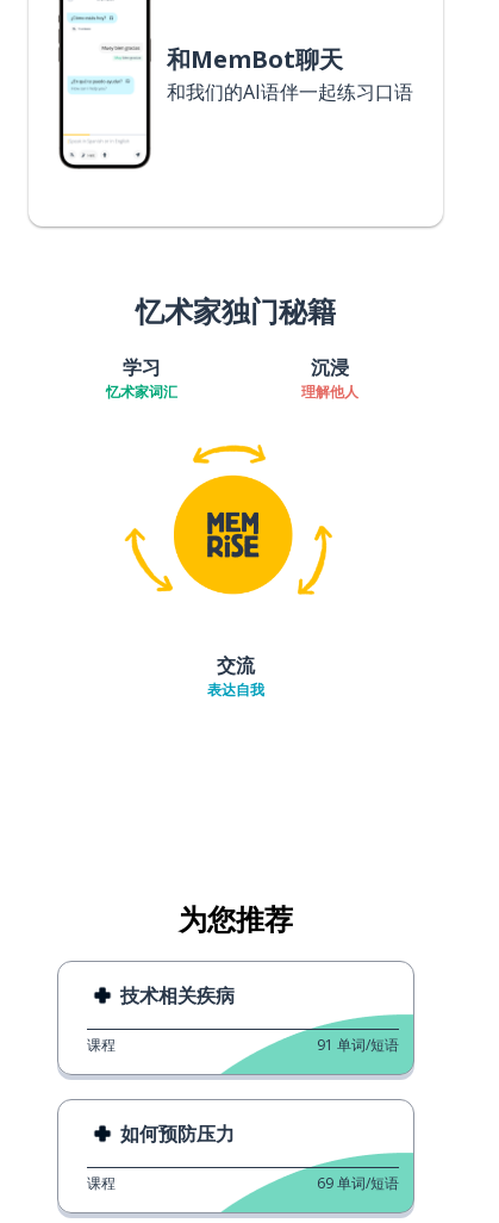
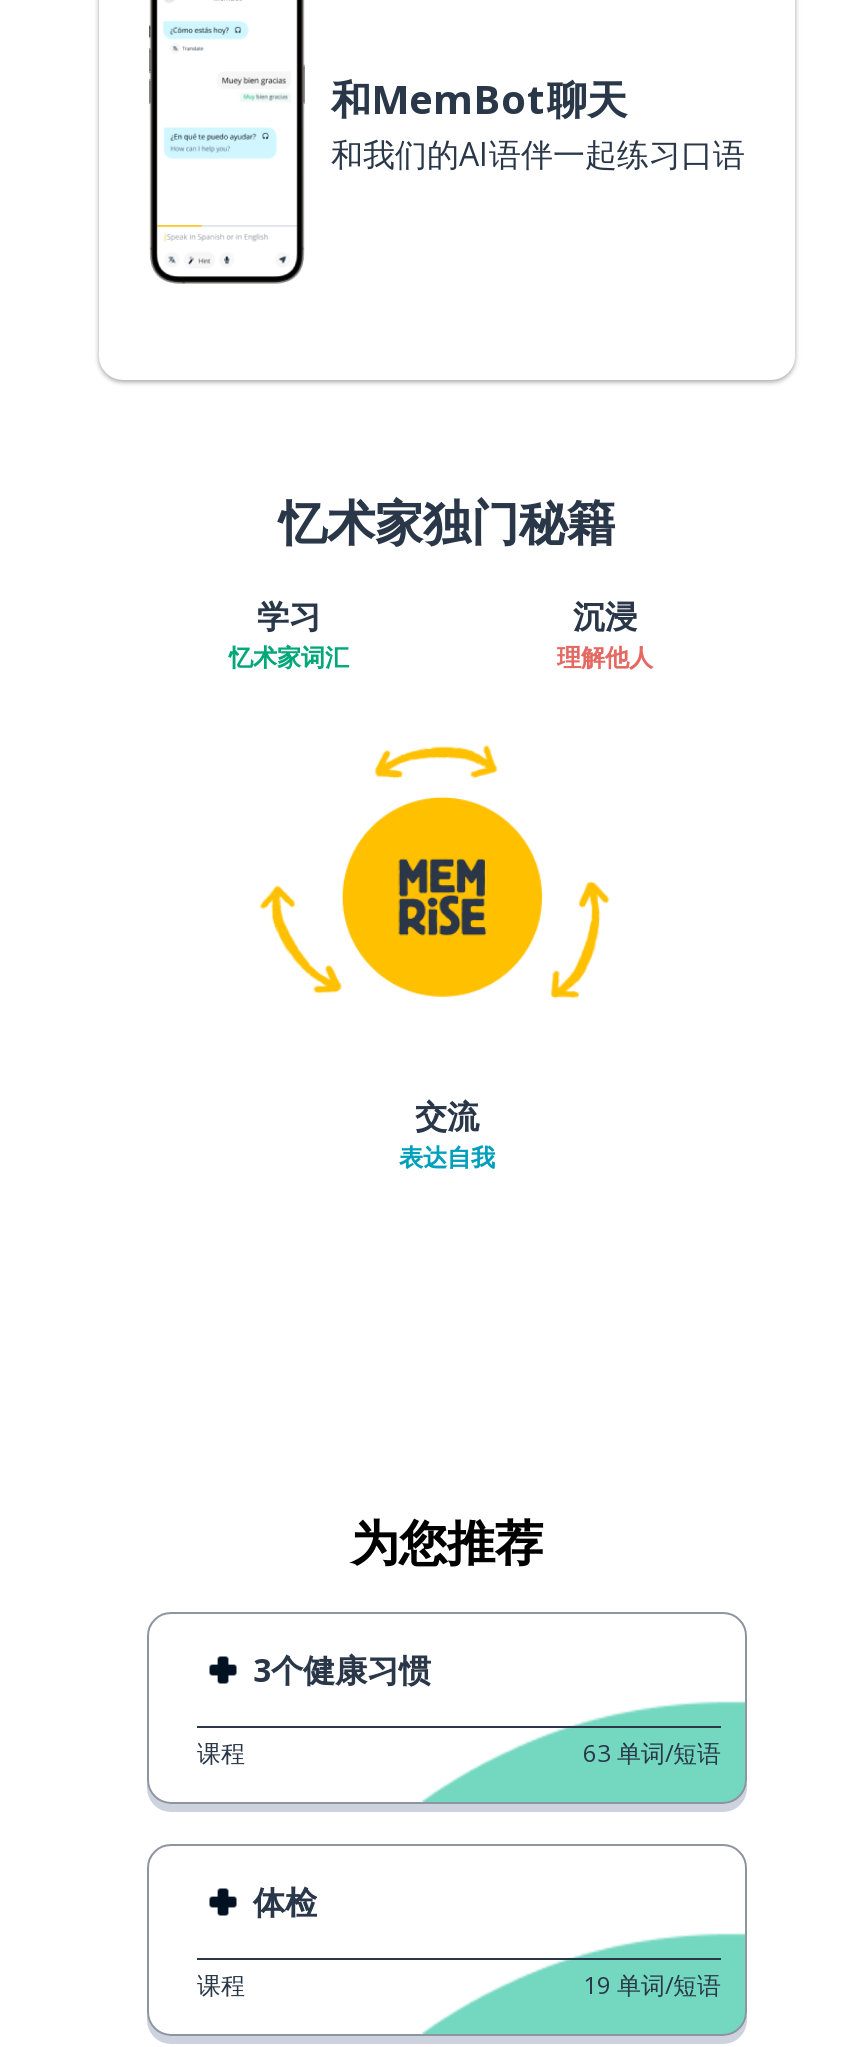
- 技术相关疾病
+ 3个健康习惯

- 91 单词/短语
+ 63 单词/短语

- 如何预防压力
+ 体检

- 69 单词/短语
+ 19 单词/短语
